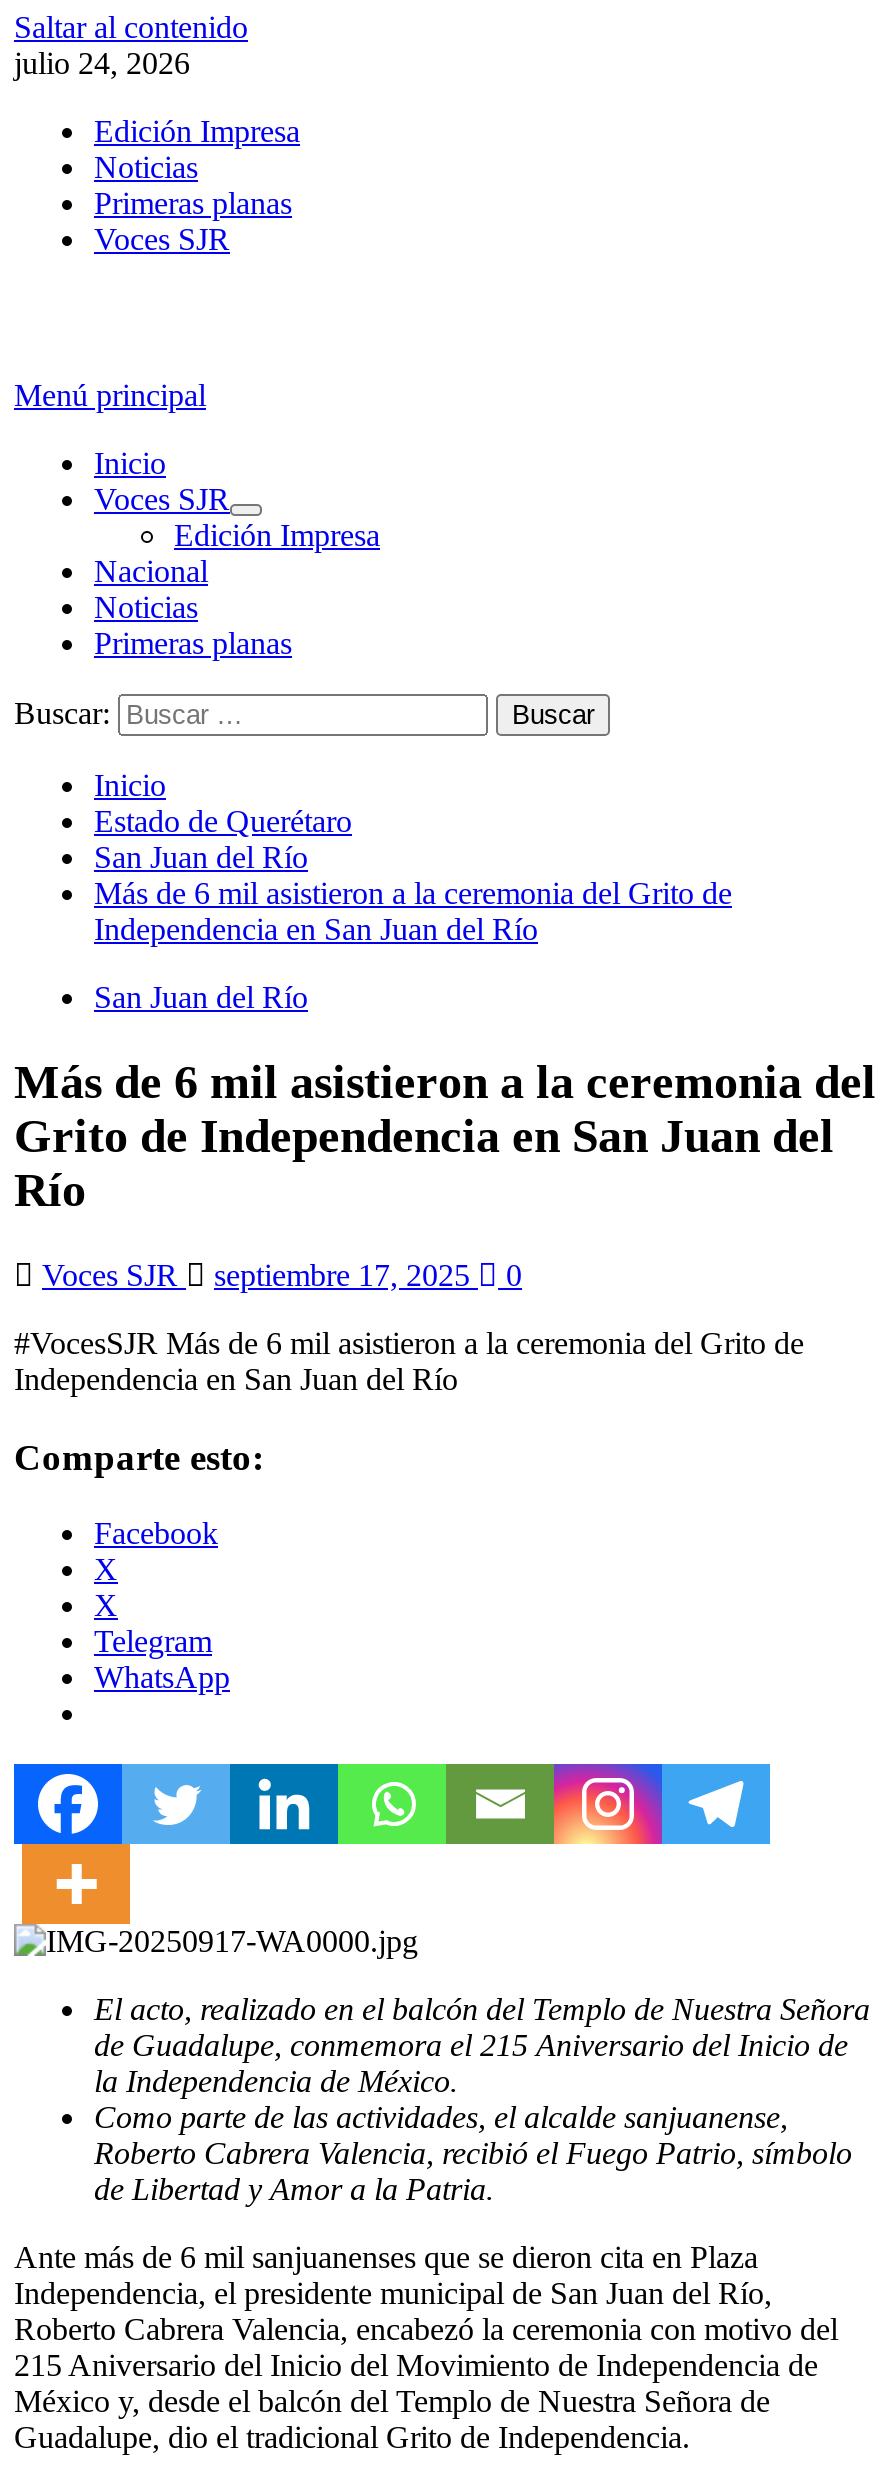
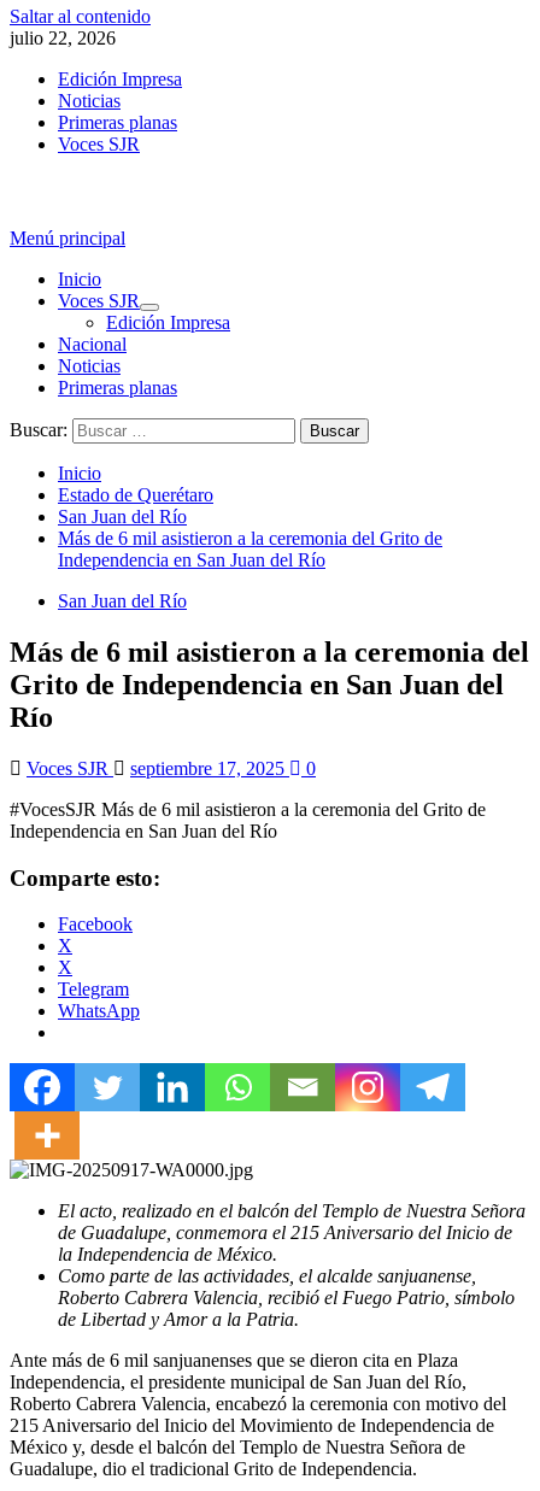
- julio 24, 2026
+ julio 22, 2026
